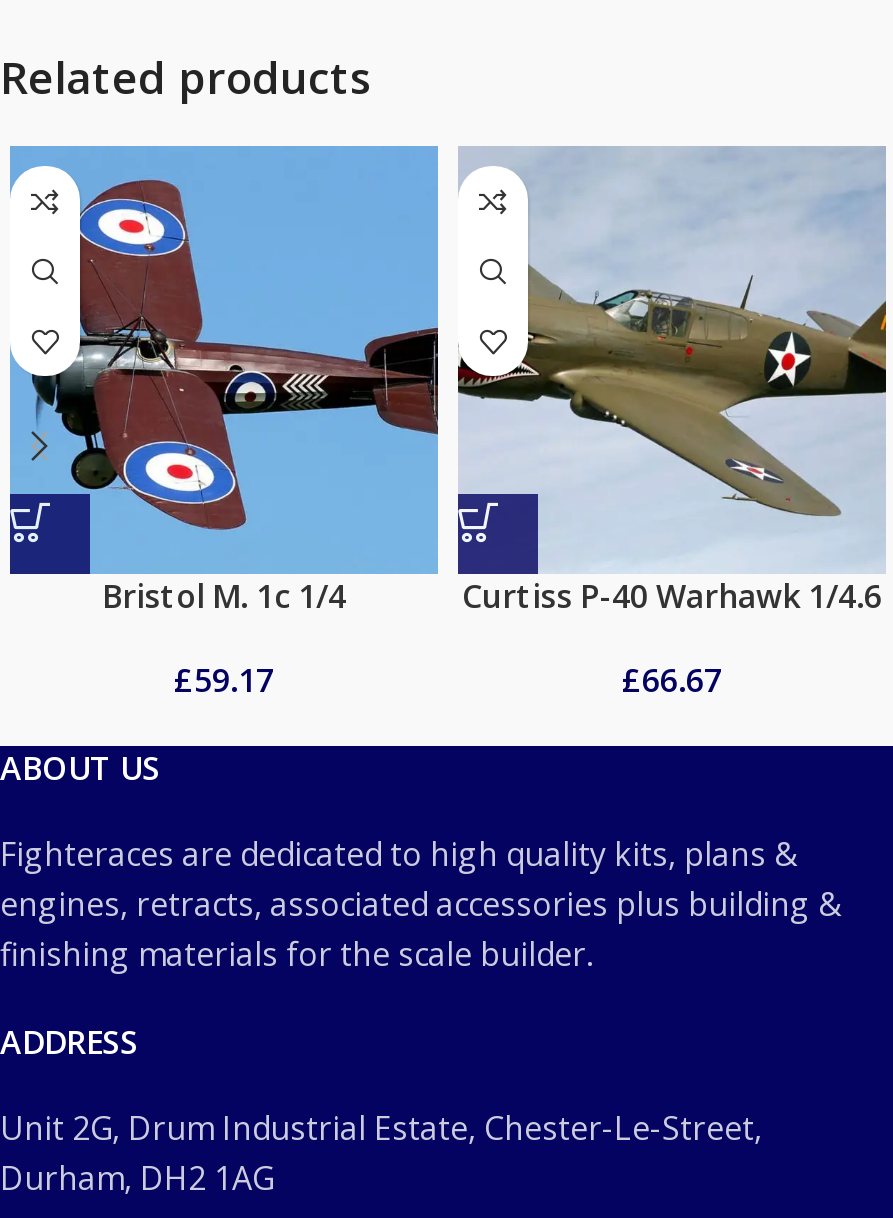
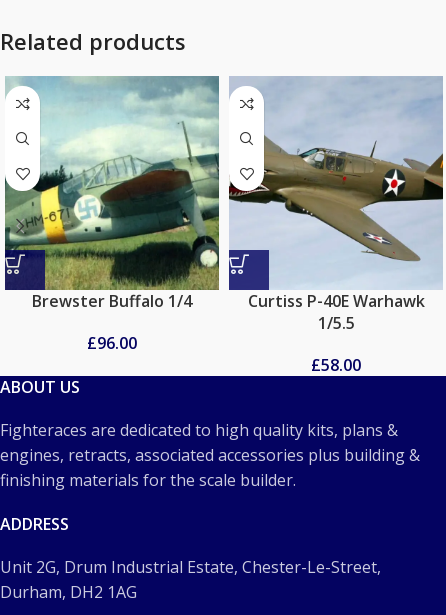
- [image]
- Bristol M. 1c 1/4
+ [image]
+ Brewster Buffalo 1/4

- Curtiss P-40 Warhawk 1/4.6
+ Curtiss P-40E Warhawk
+ 1/5.5

- £59.17
+ £96.00

- £66.67
+ £58.00
